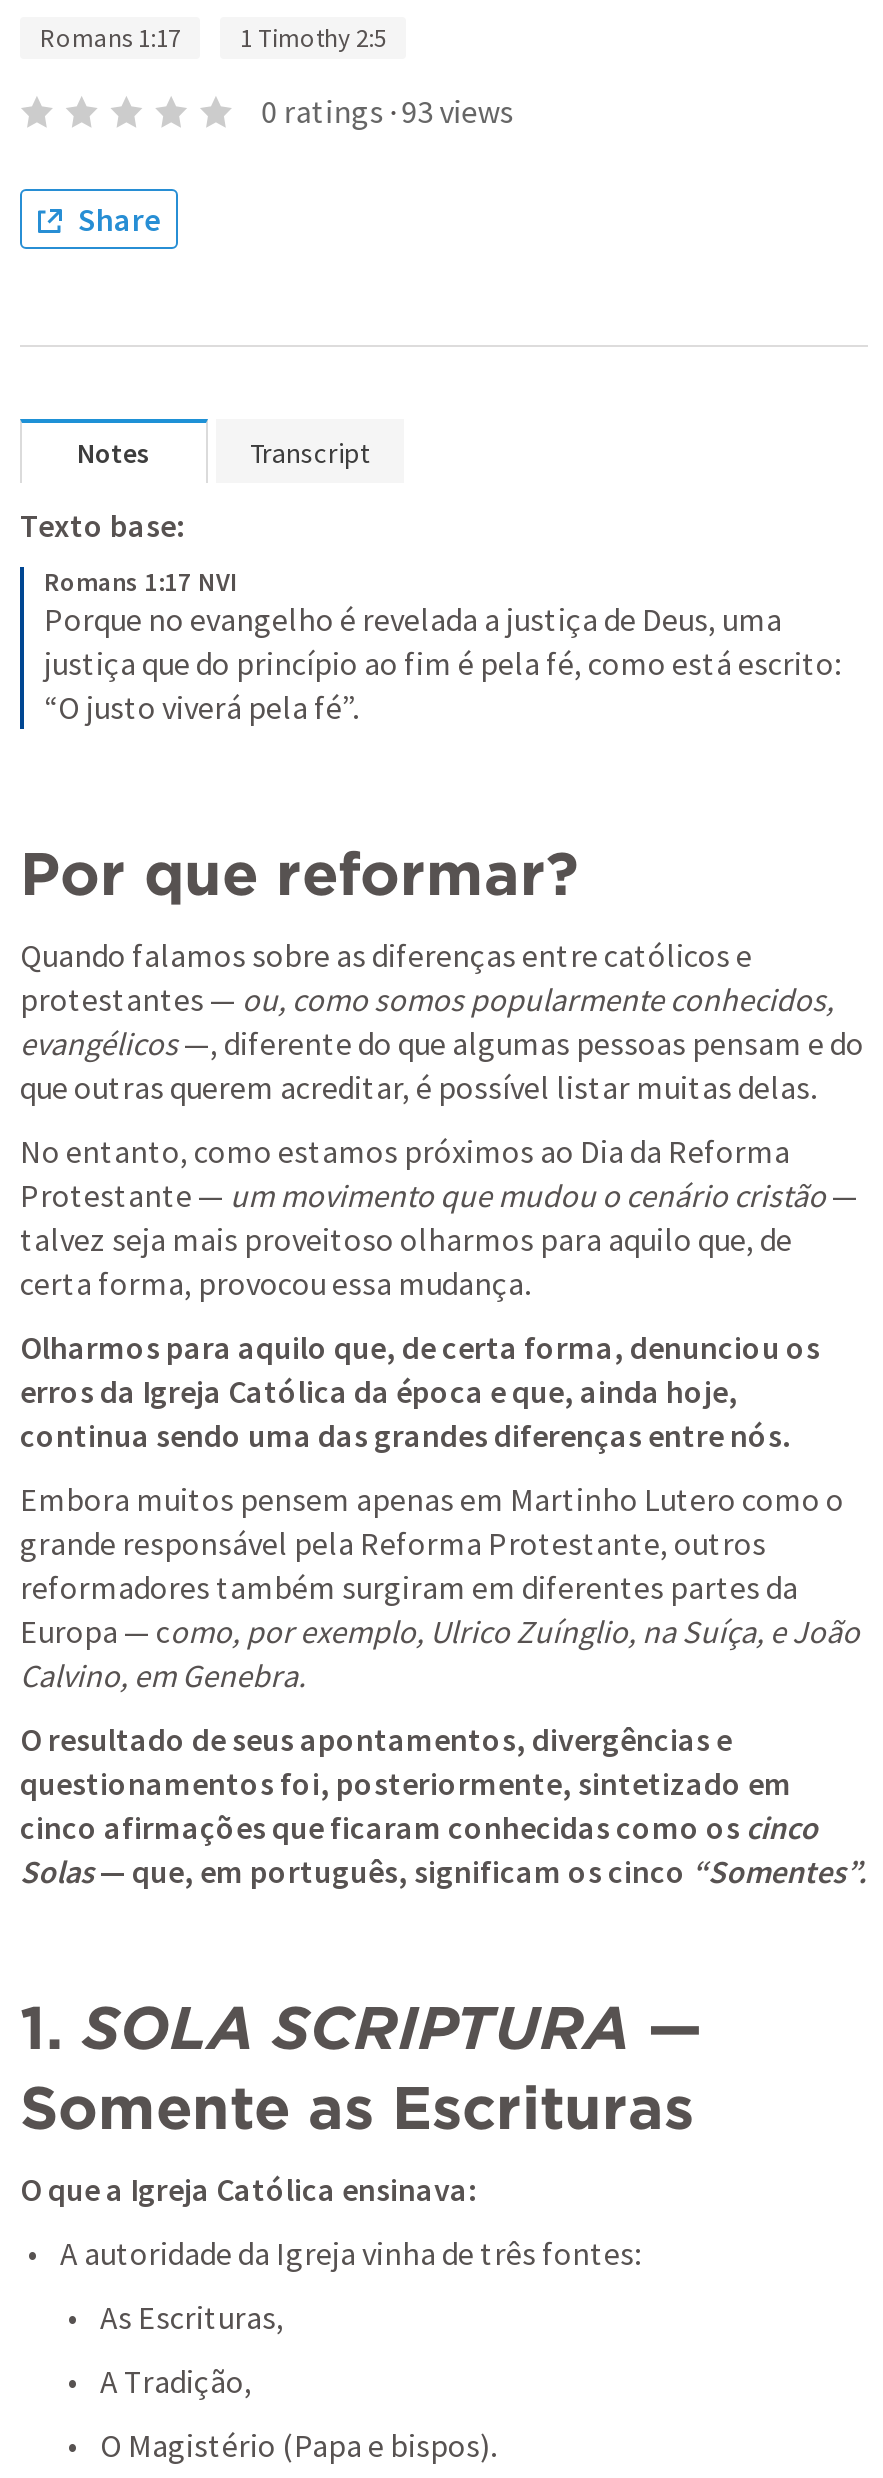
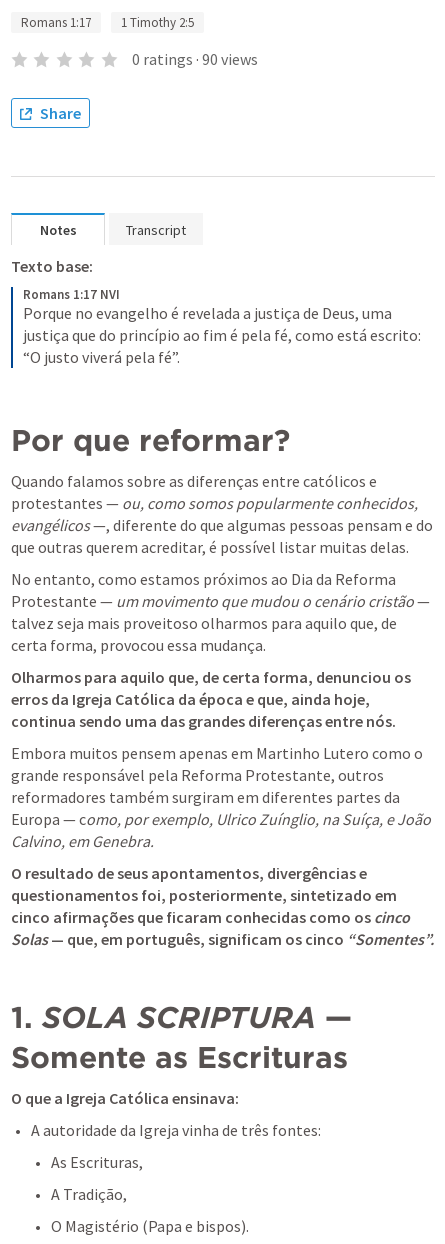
- 0 ratings · 93 views
+ 0 ratings · 90 views
